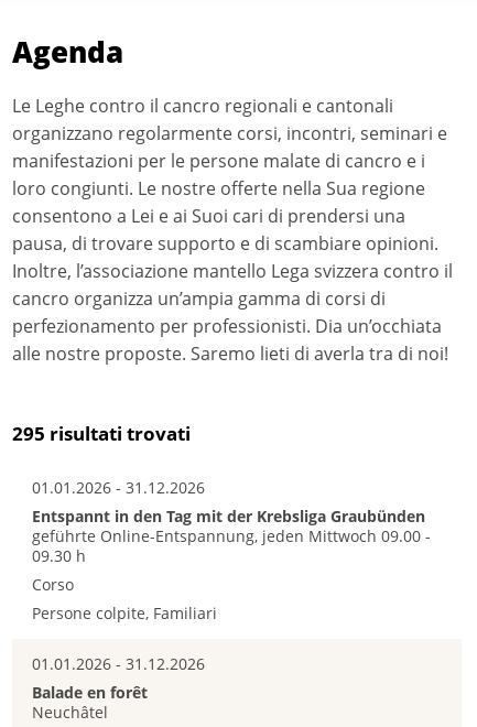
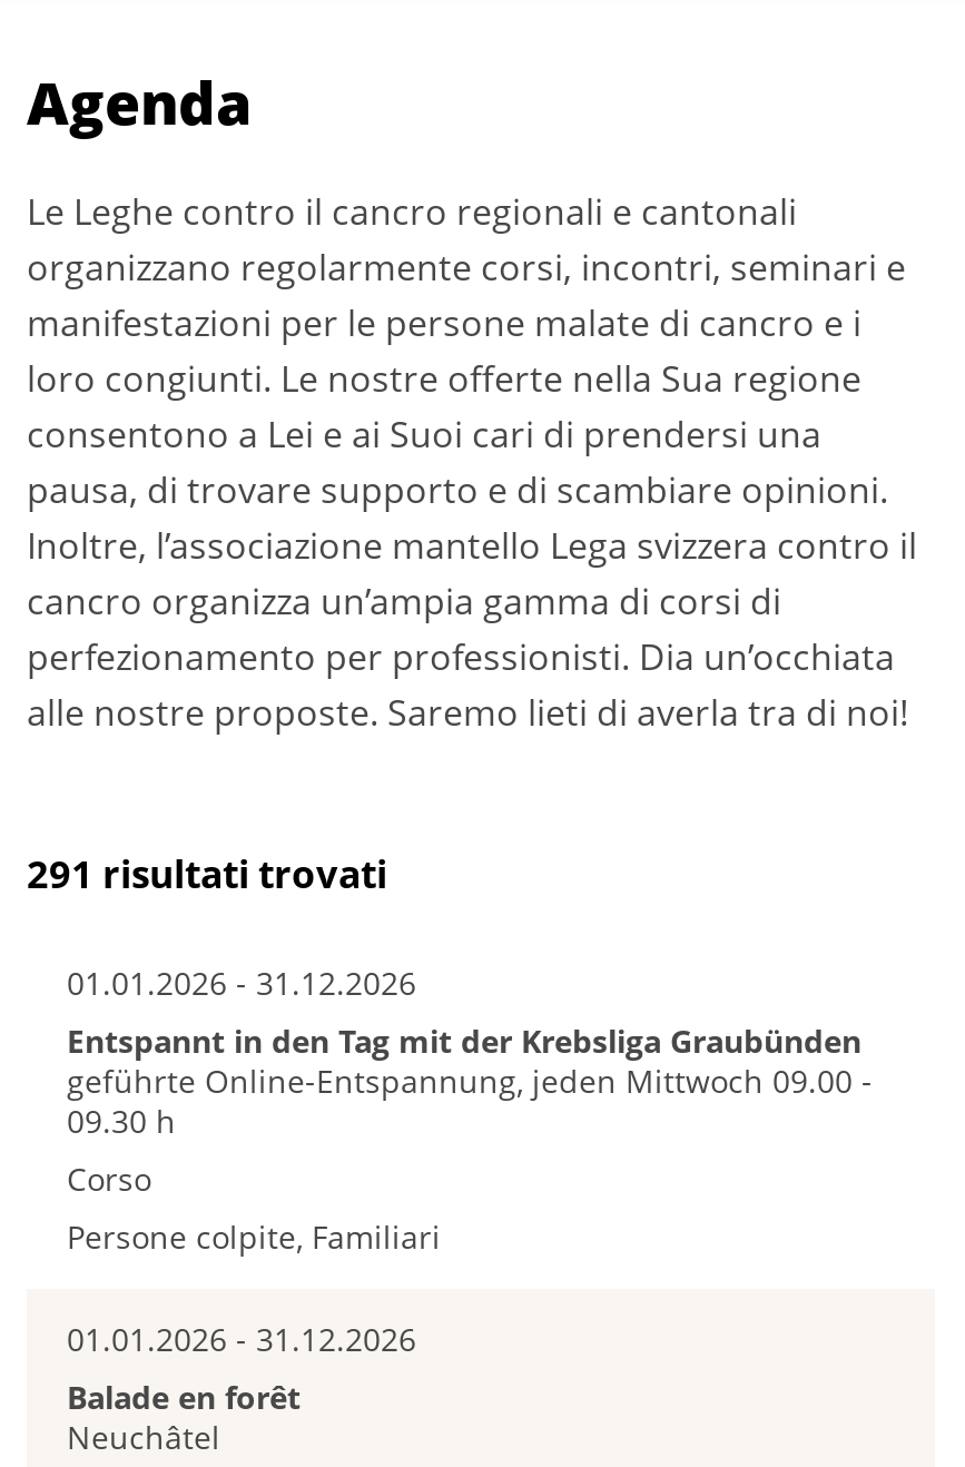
- 295 risultati trovati
+ 291 risultati trovati
